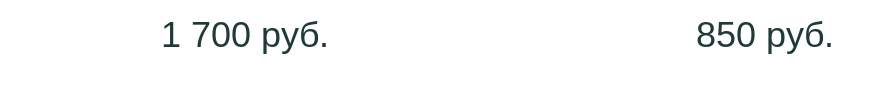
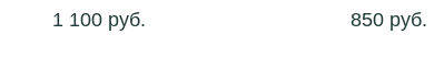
- 1 700 руб.
+ 1 100 руб.
